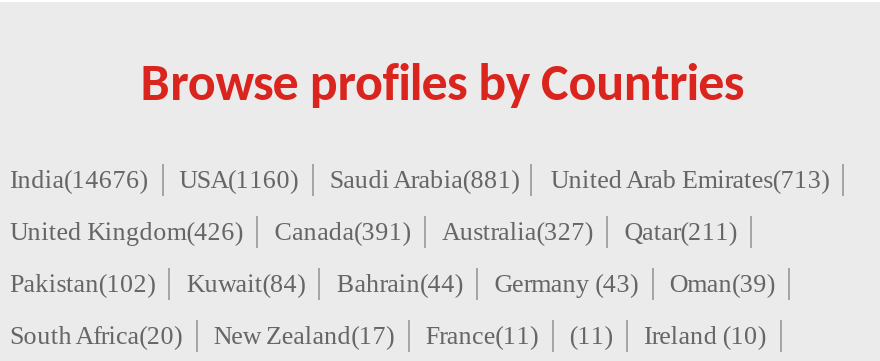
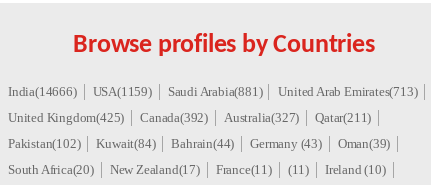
- India(14676)
- USA(1160)
+ India(14666)
+ USA(1159)

- United Kingdom(426)
- Canada(391)
+ United Kingdom(425)
+ Canada(392)
